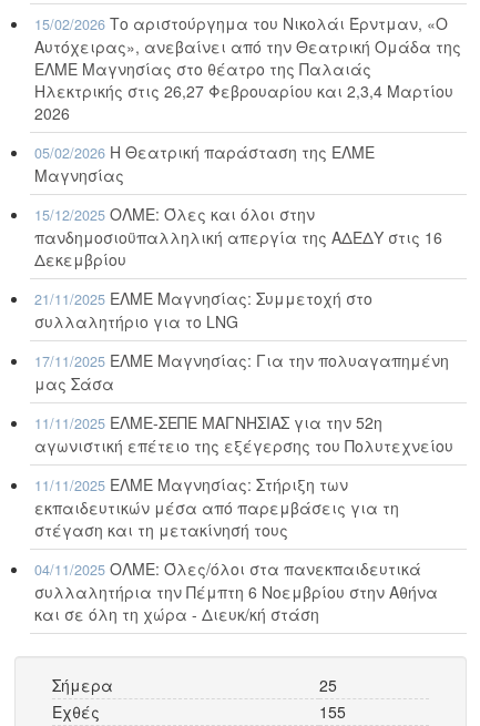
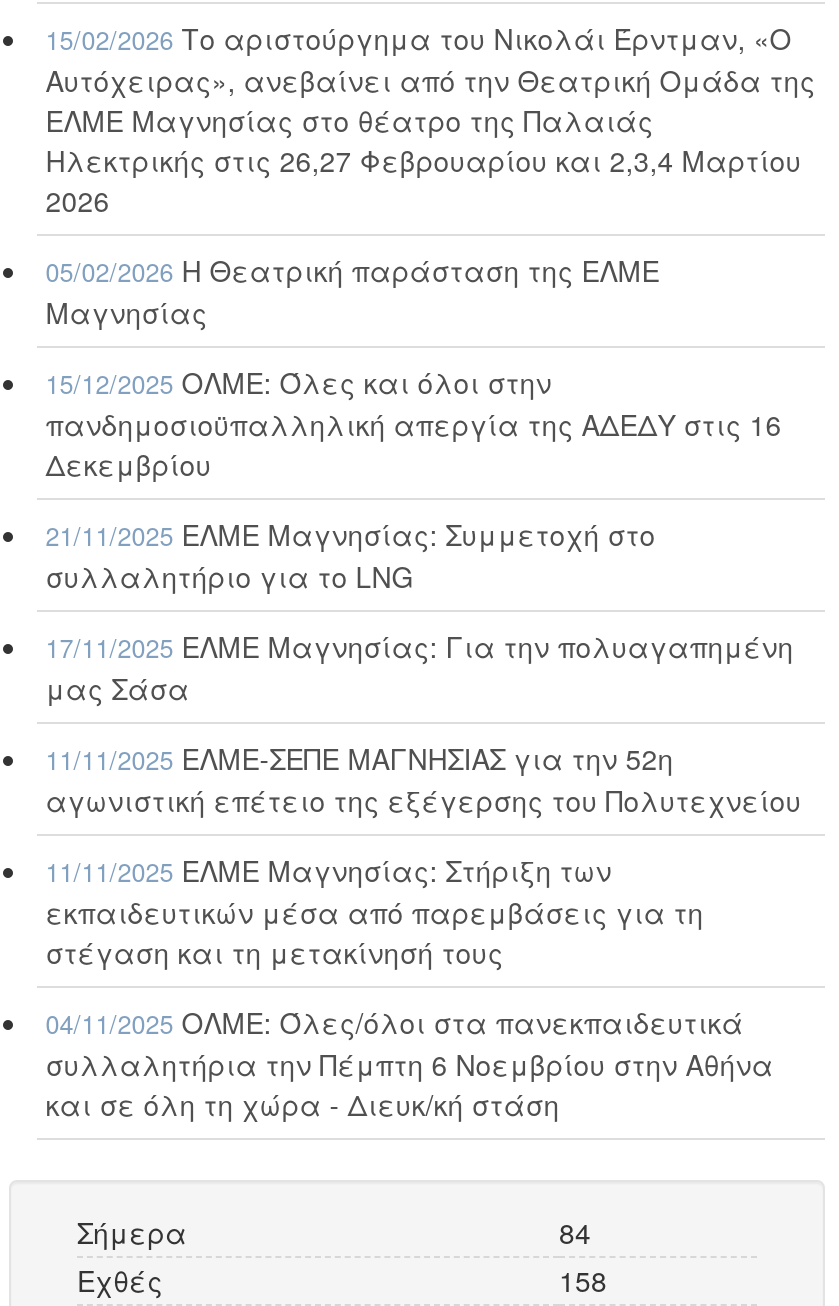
- 25
+ 84

- 155
+ 158
